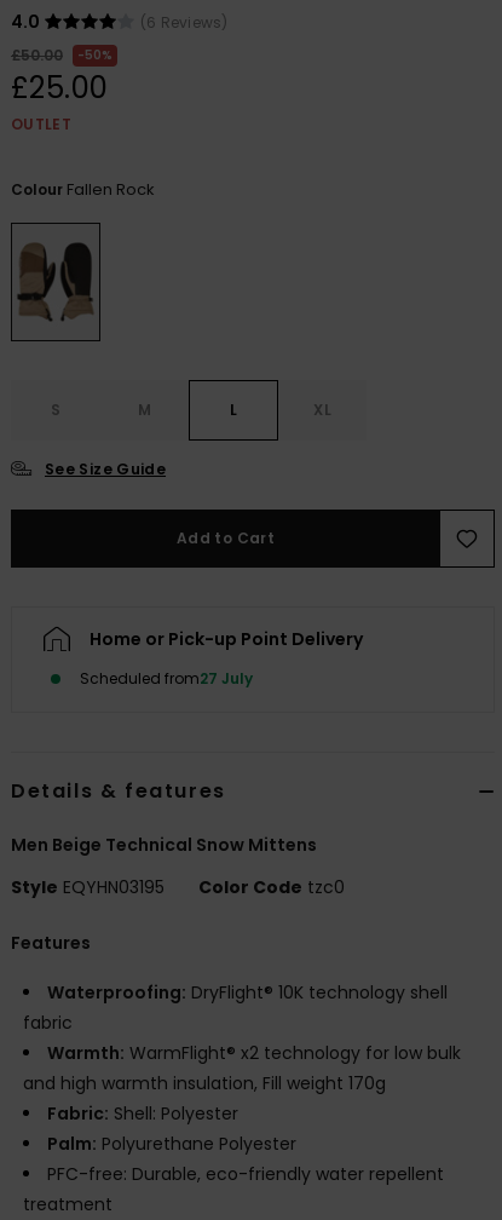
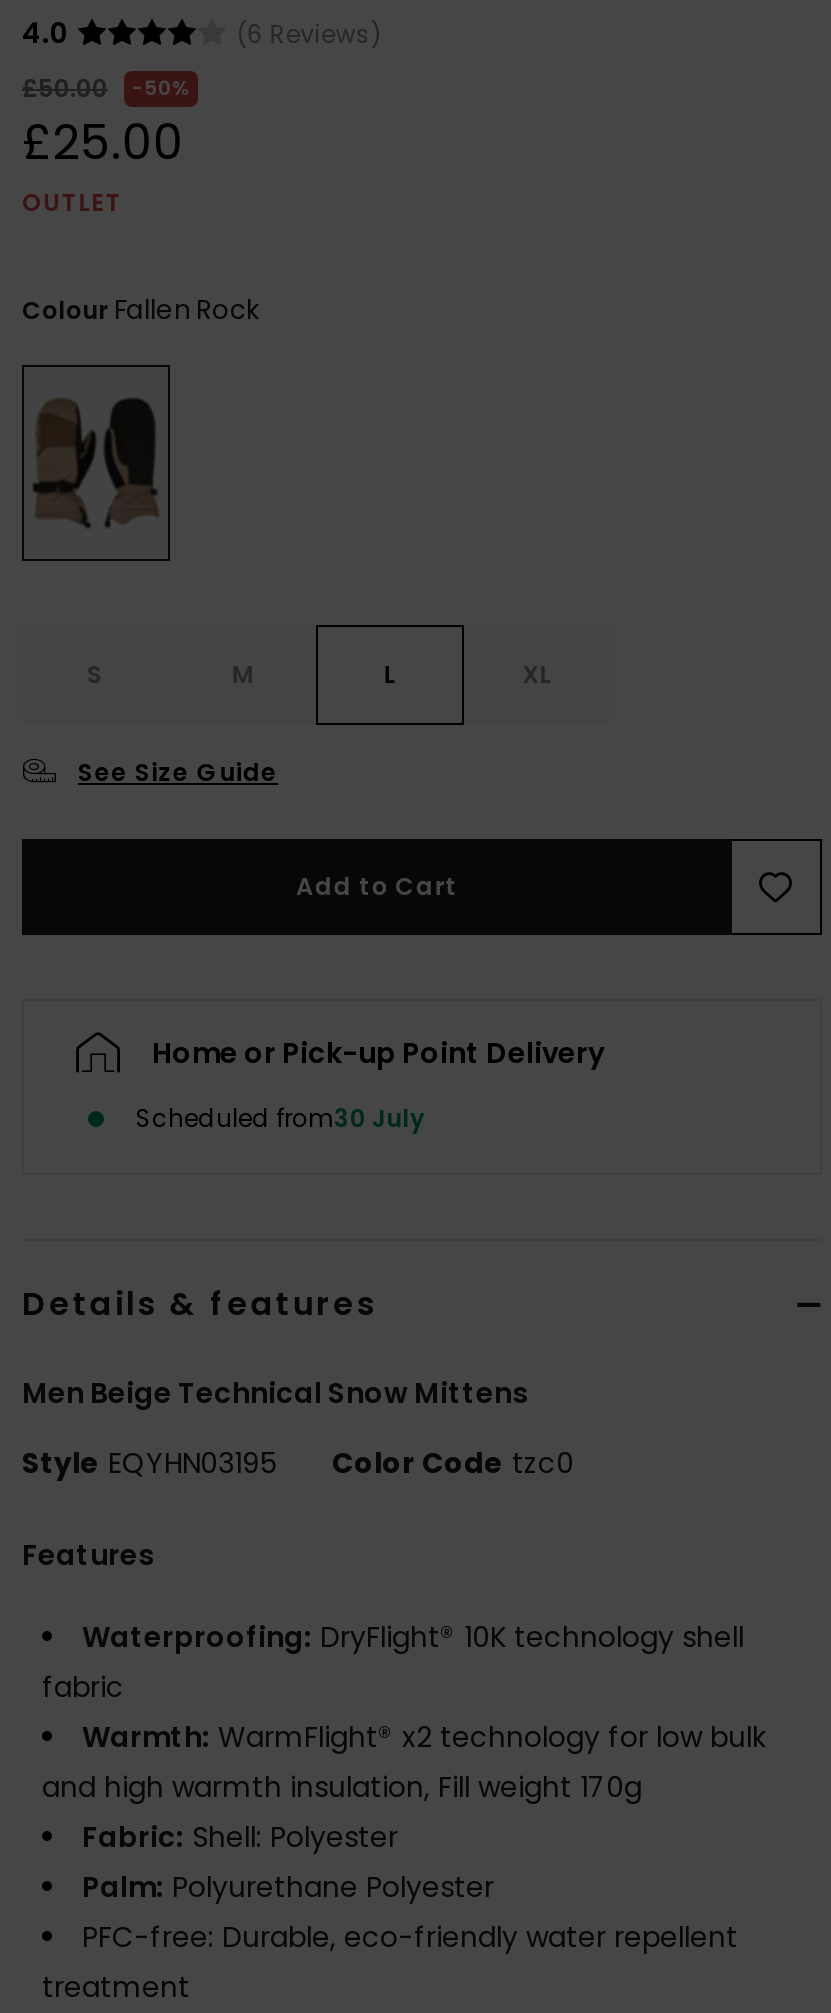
- Scheduled from27 July
+ Scheduled from30 July
